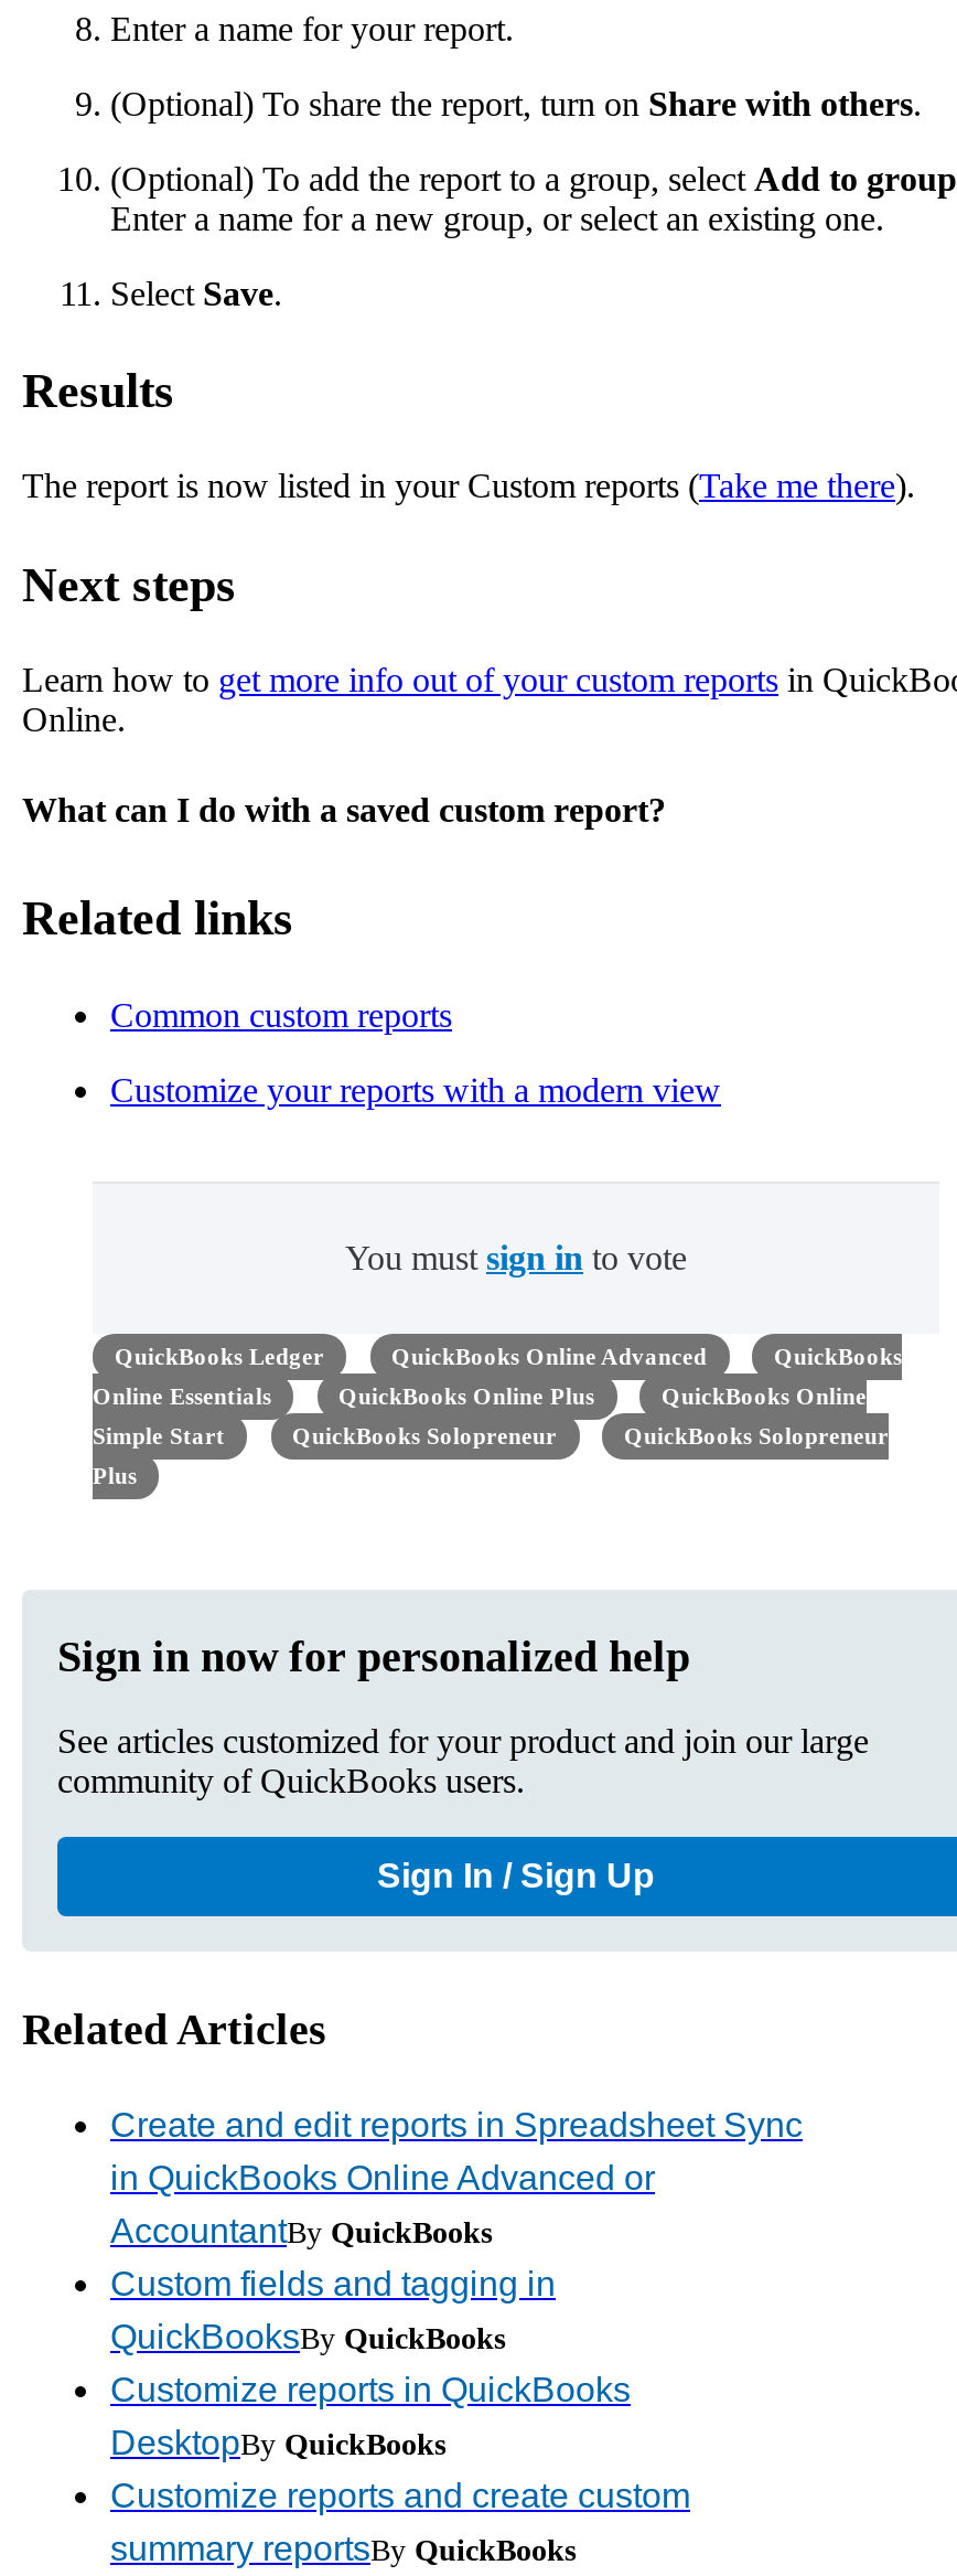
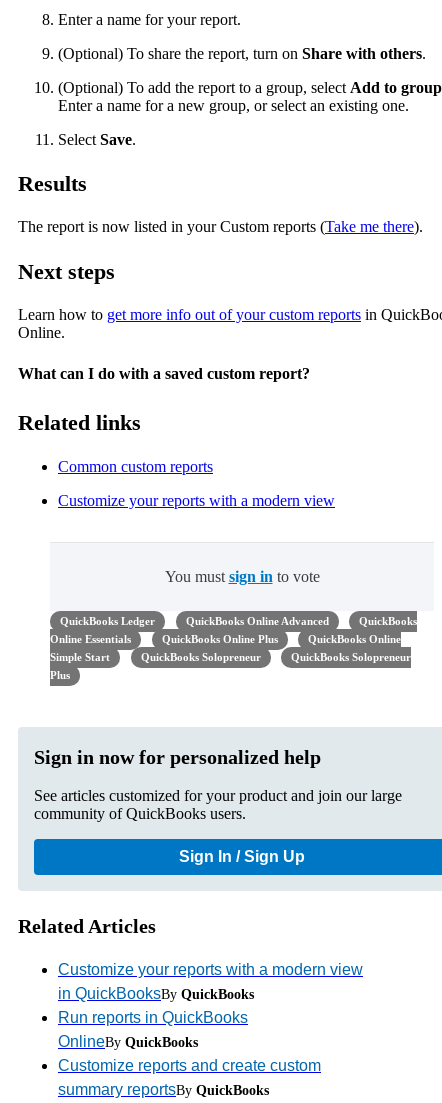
- Create and edit reports in Spreadsheet Sync
- in QuickBooks Online Advanced or
- AccountantBy QuickBooks
- Custom fields and tagging in
- QuickBooksBy QuickBooks
- Customize reports in QuickBooks
- DesktopBy QuickBooks
+ Customize your reports with a modern view
+ in QuickBooksBy QuickBooks
+ Run reports in QuickBooks
+ OnlineBy QuickBooks
